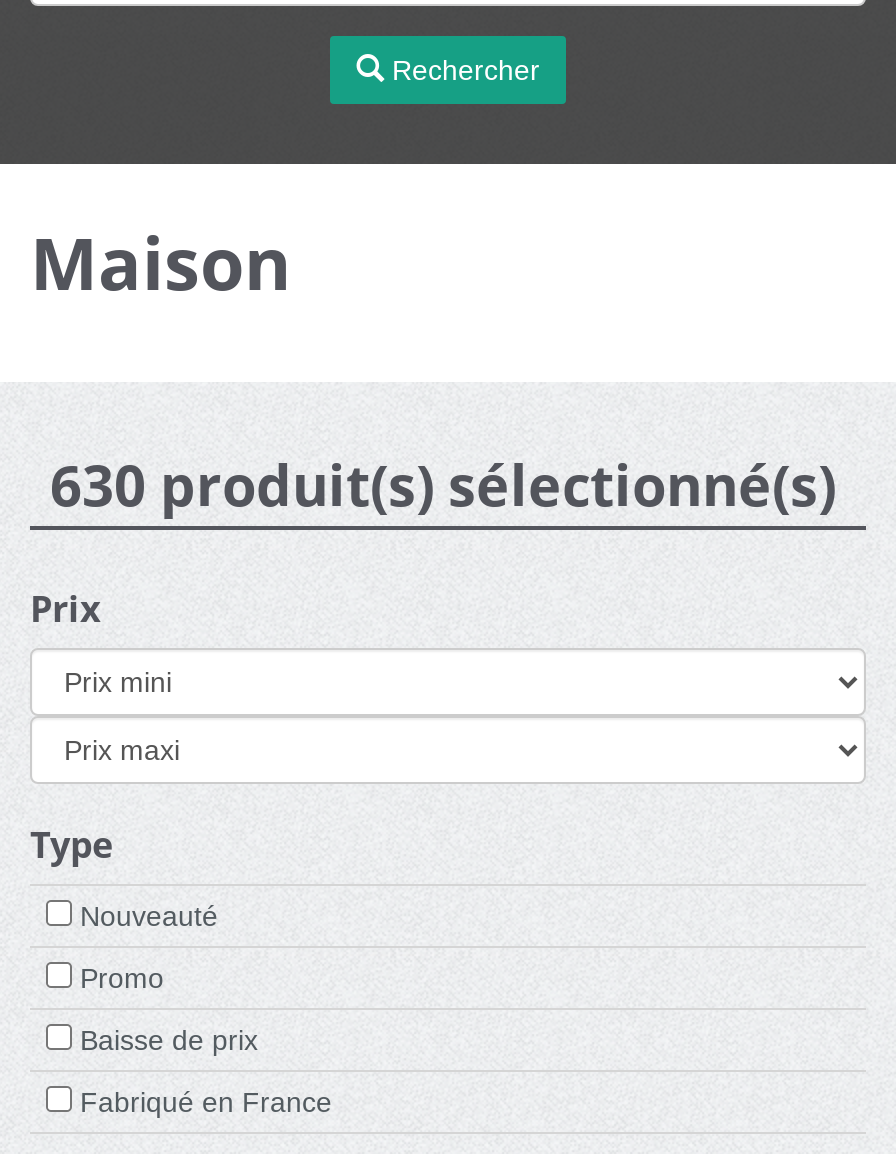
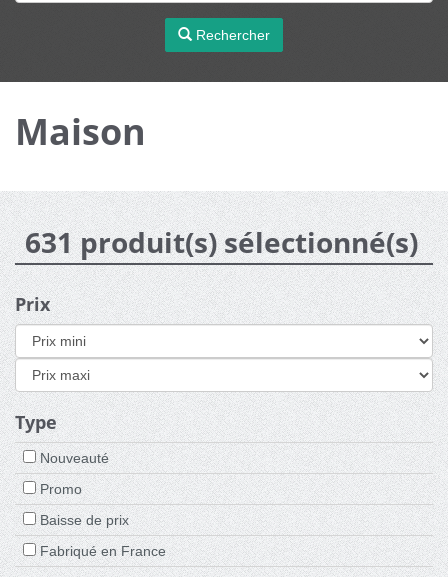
- 630 produit(s) sélectionné(s)
+ 631 produit(s) sélectionné(s)
